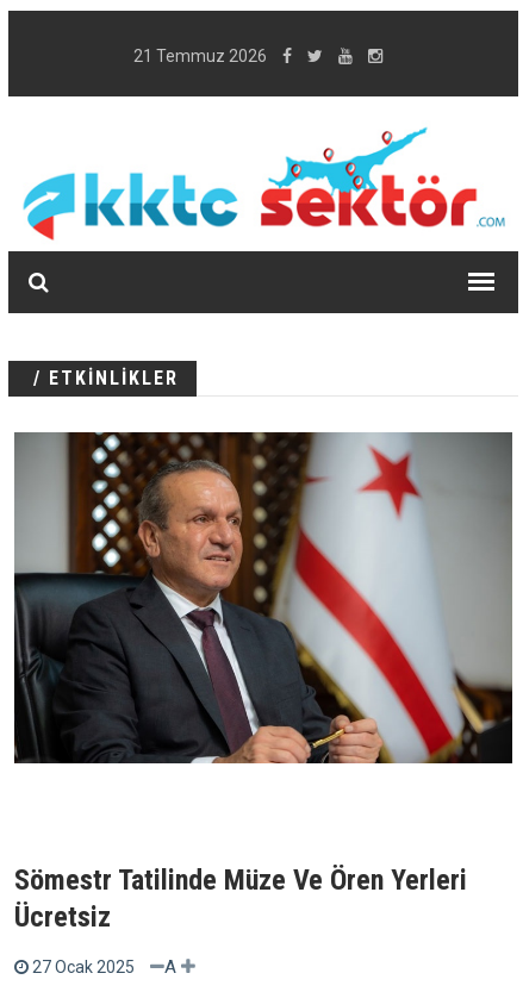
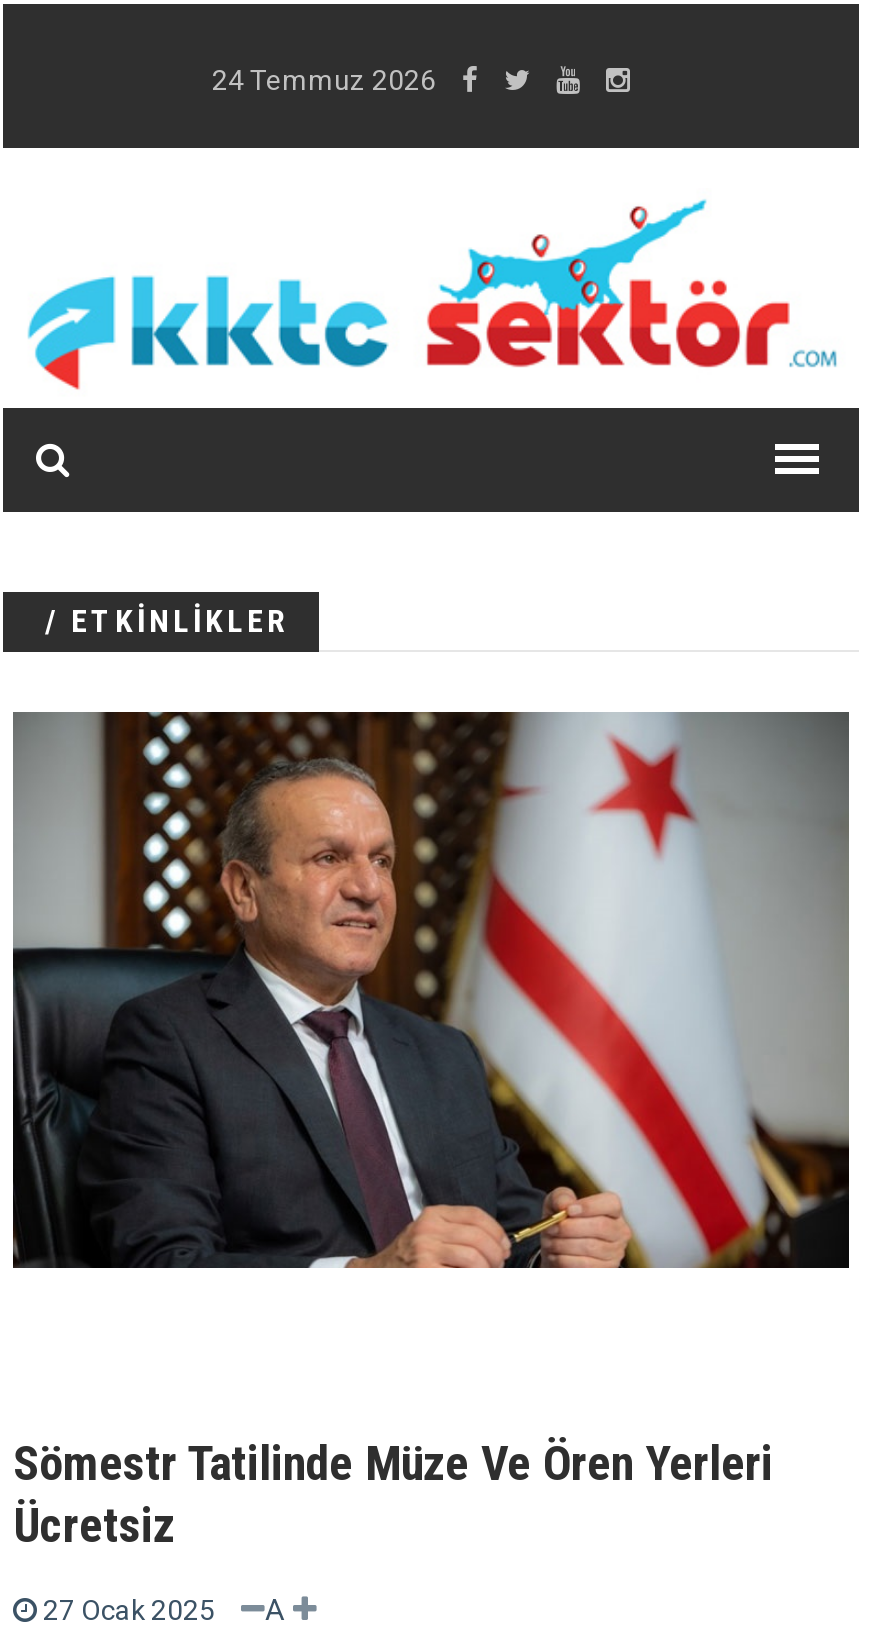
- 21 Temmuz 2026
+ 24 Temmuz 2026
